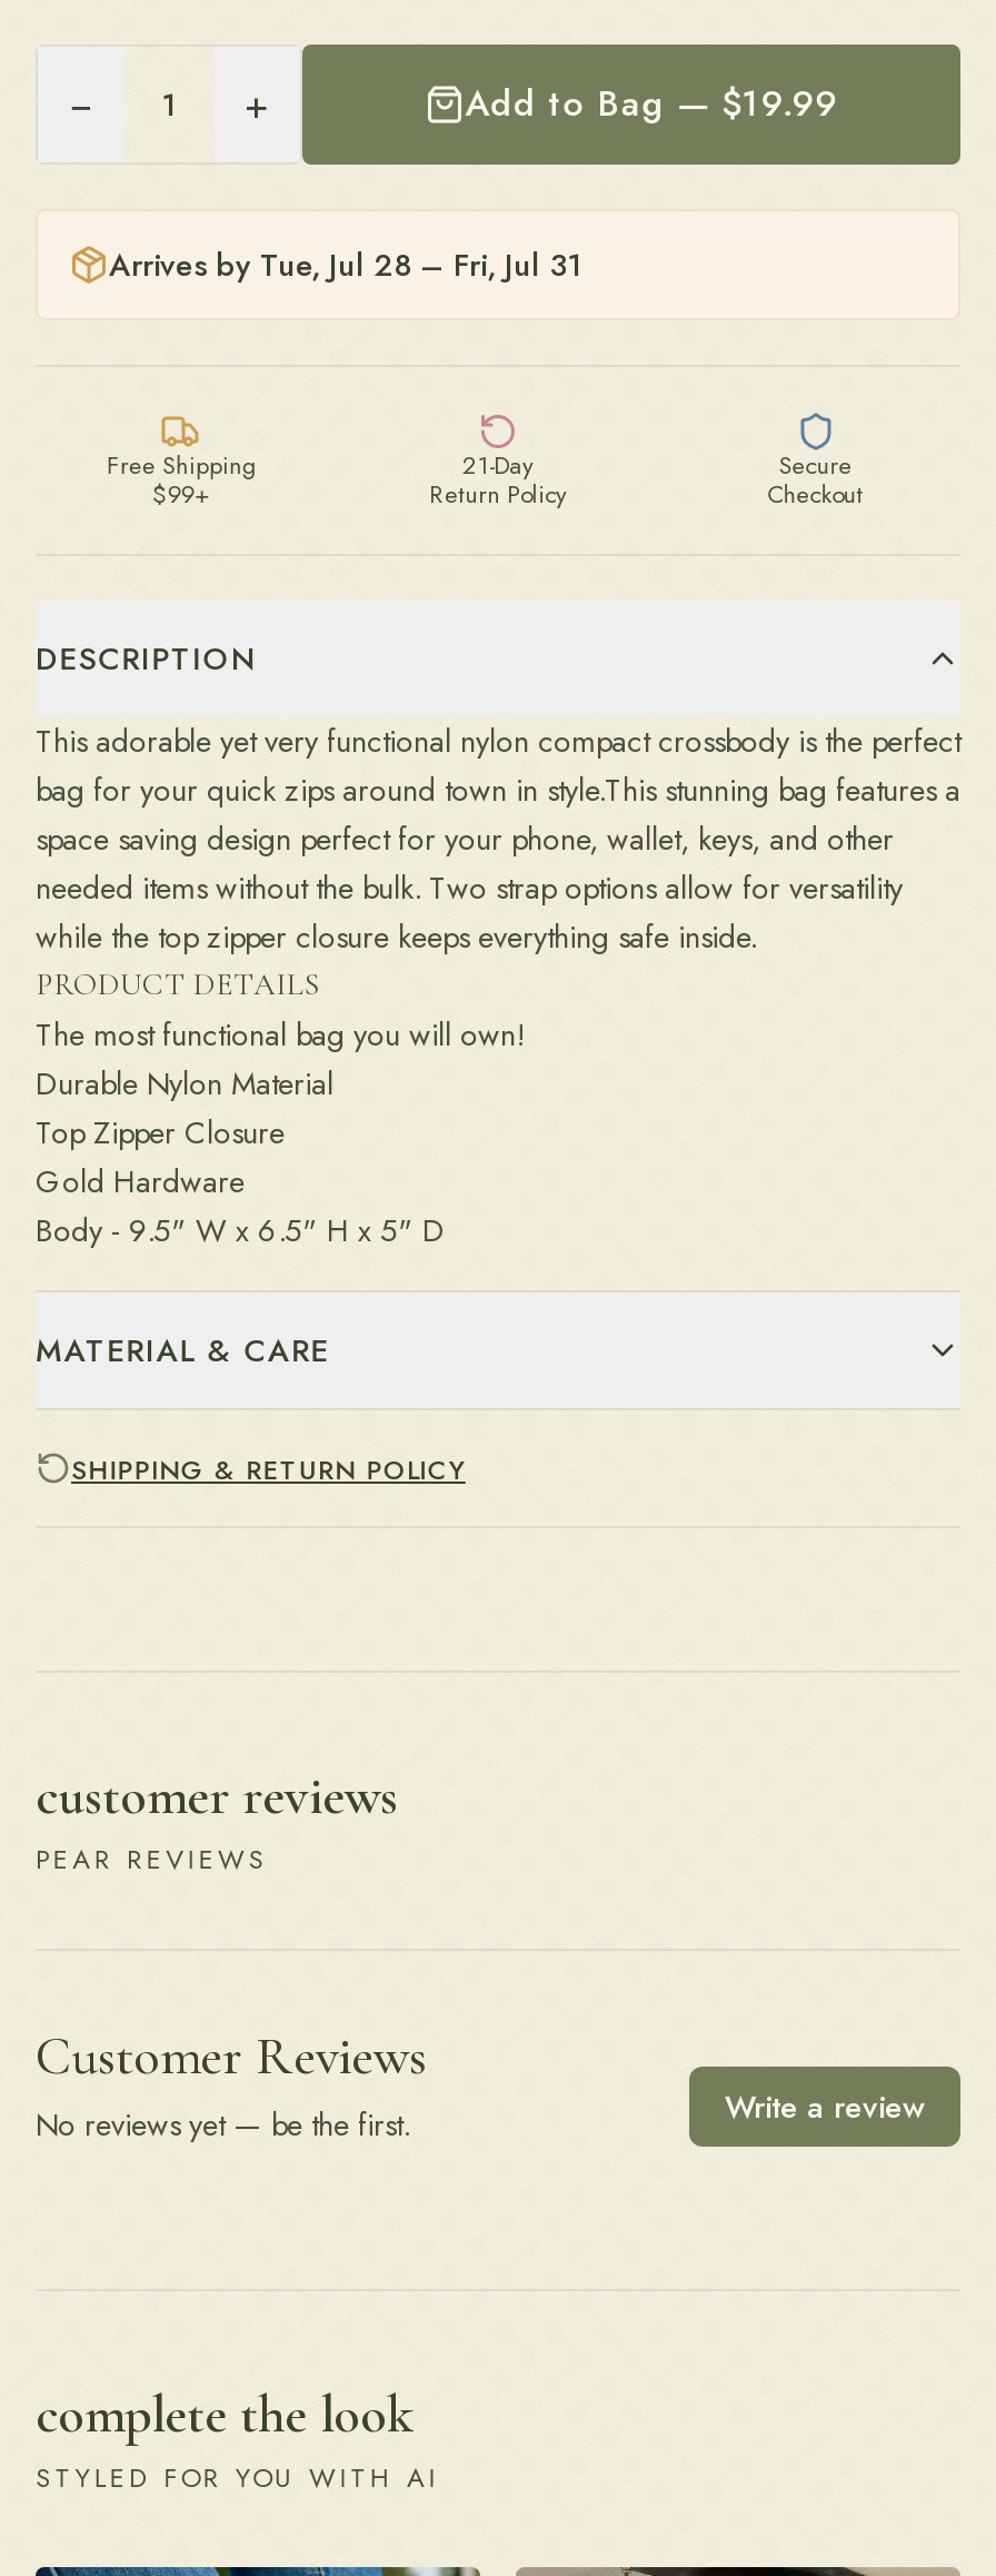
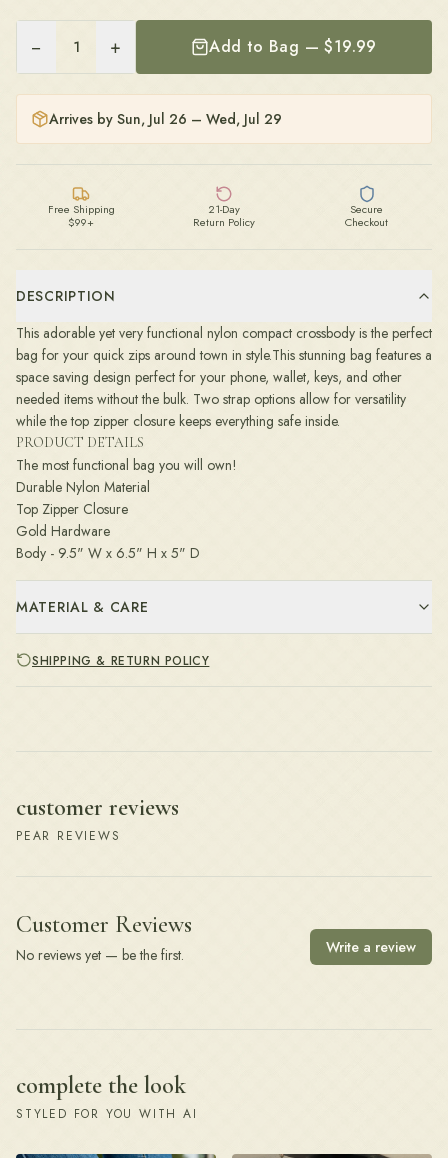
- Arrives by Tue, Jul 28 – Fri, Jul 31
+ Arrives by Sun, Jul 26 – Wed, Jul 29
